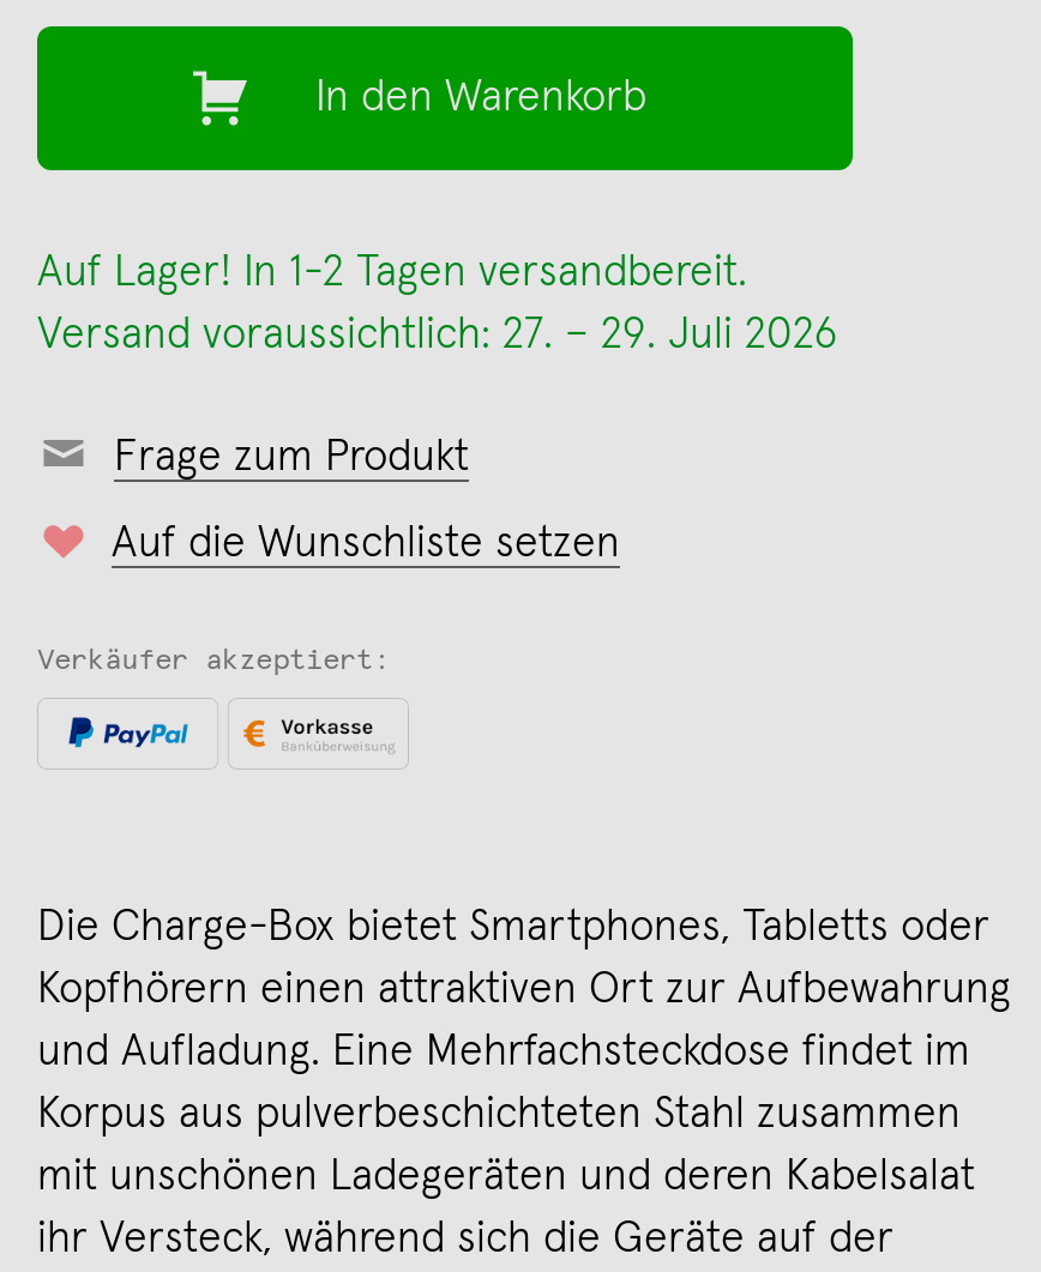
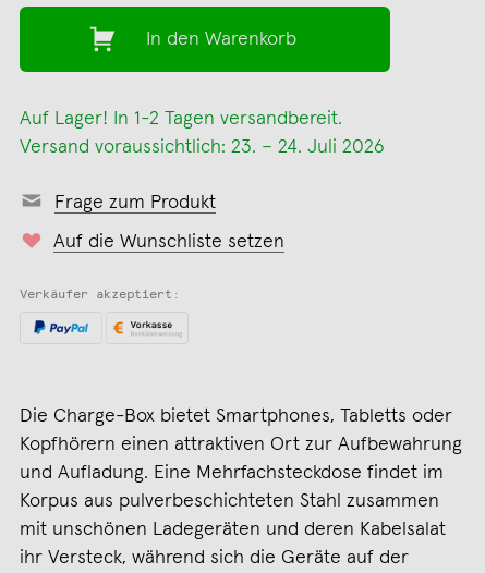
- Versand voraussichtlich: 27. – 29. Juli 2026
+ Versand voraussichtlich: 23. – 24. Juli 2026
